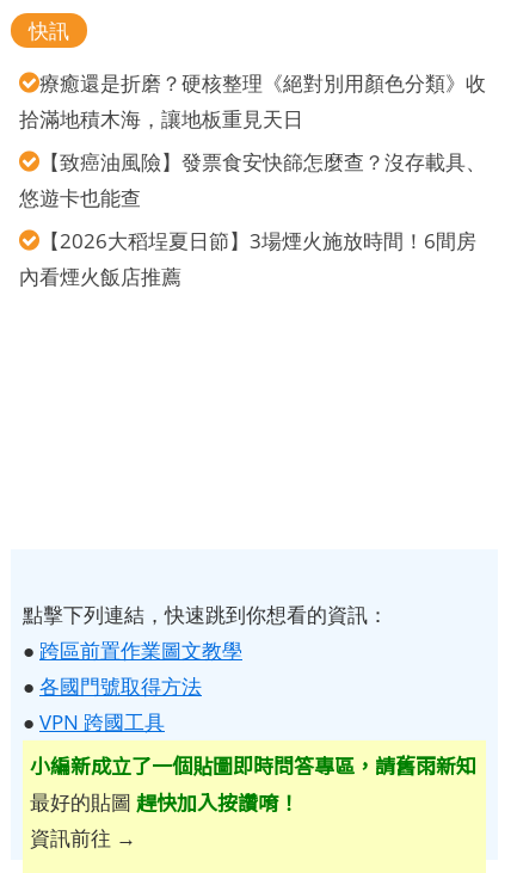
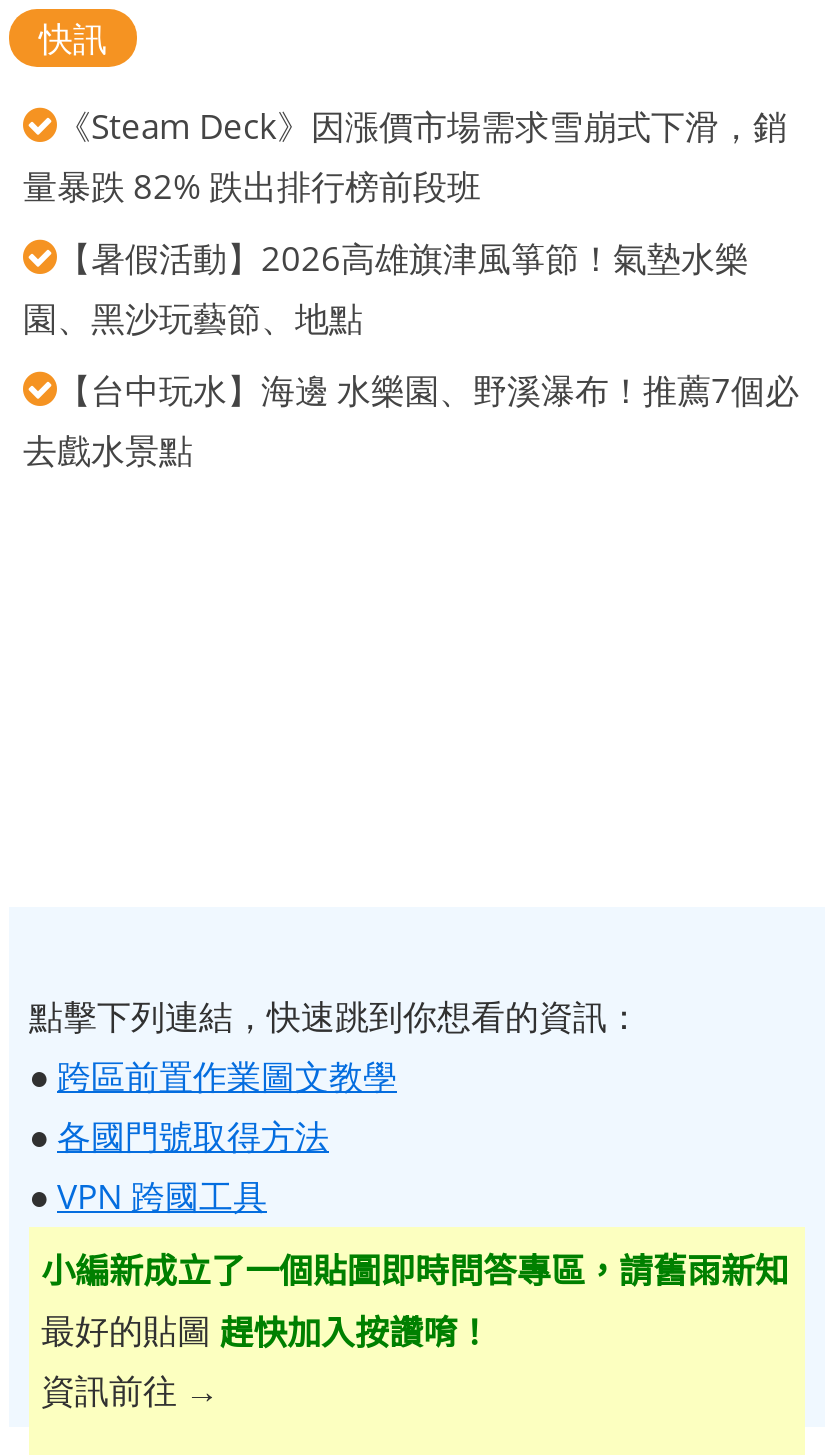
- 療癒還是折磨？硬核整理《絕對別用顏色分類》收
- 拾滿地積木海，讓地板重見天日
+ 《Steam Deck》因漲價市場需求雪崩式下滑，銷
+ 量暴跌 82% 跌出排行榜前段班

- 【致癌油風險】發票食安快篩怎麼查？沒存載具、
- 悠遊卡也能查
+ 【暑假活動】2026高雄旗津風箏節！氣墊水樂
+ 園、黑沙玩藝節、地點

- 【2026大稻埕夏日節】3場煙火施放時間！6間房
- 內看煙火飯店推薦
+ 【台中玩水】海邊 水樂園、野溪瀑布！推薦7個必
+ 去戲水景點
